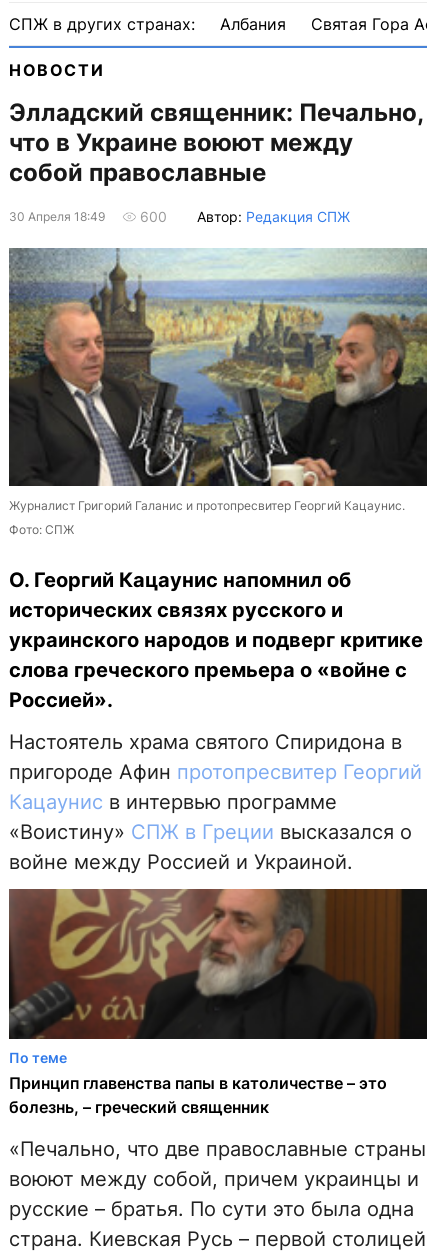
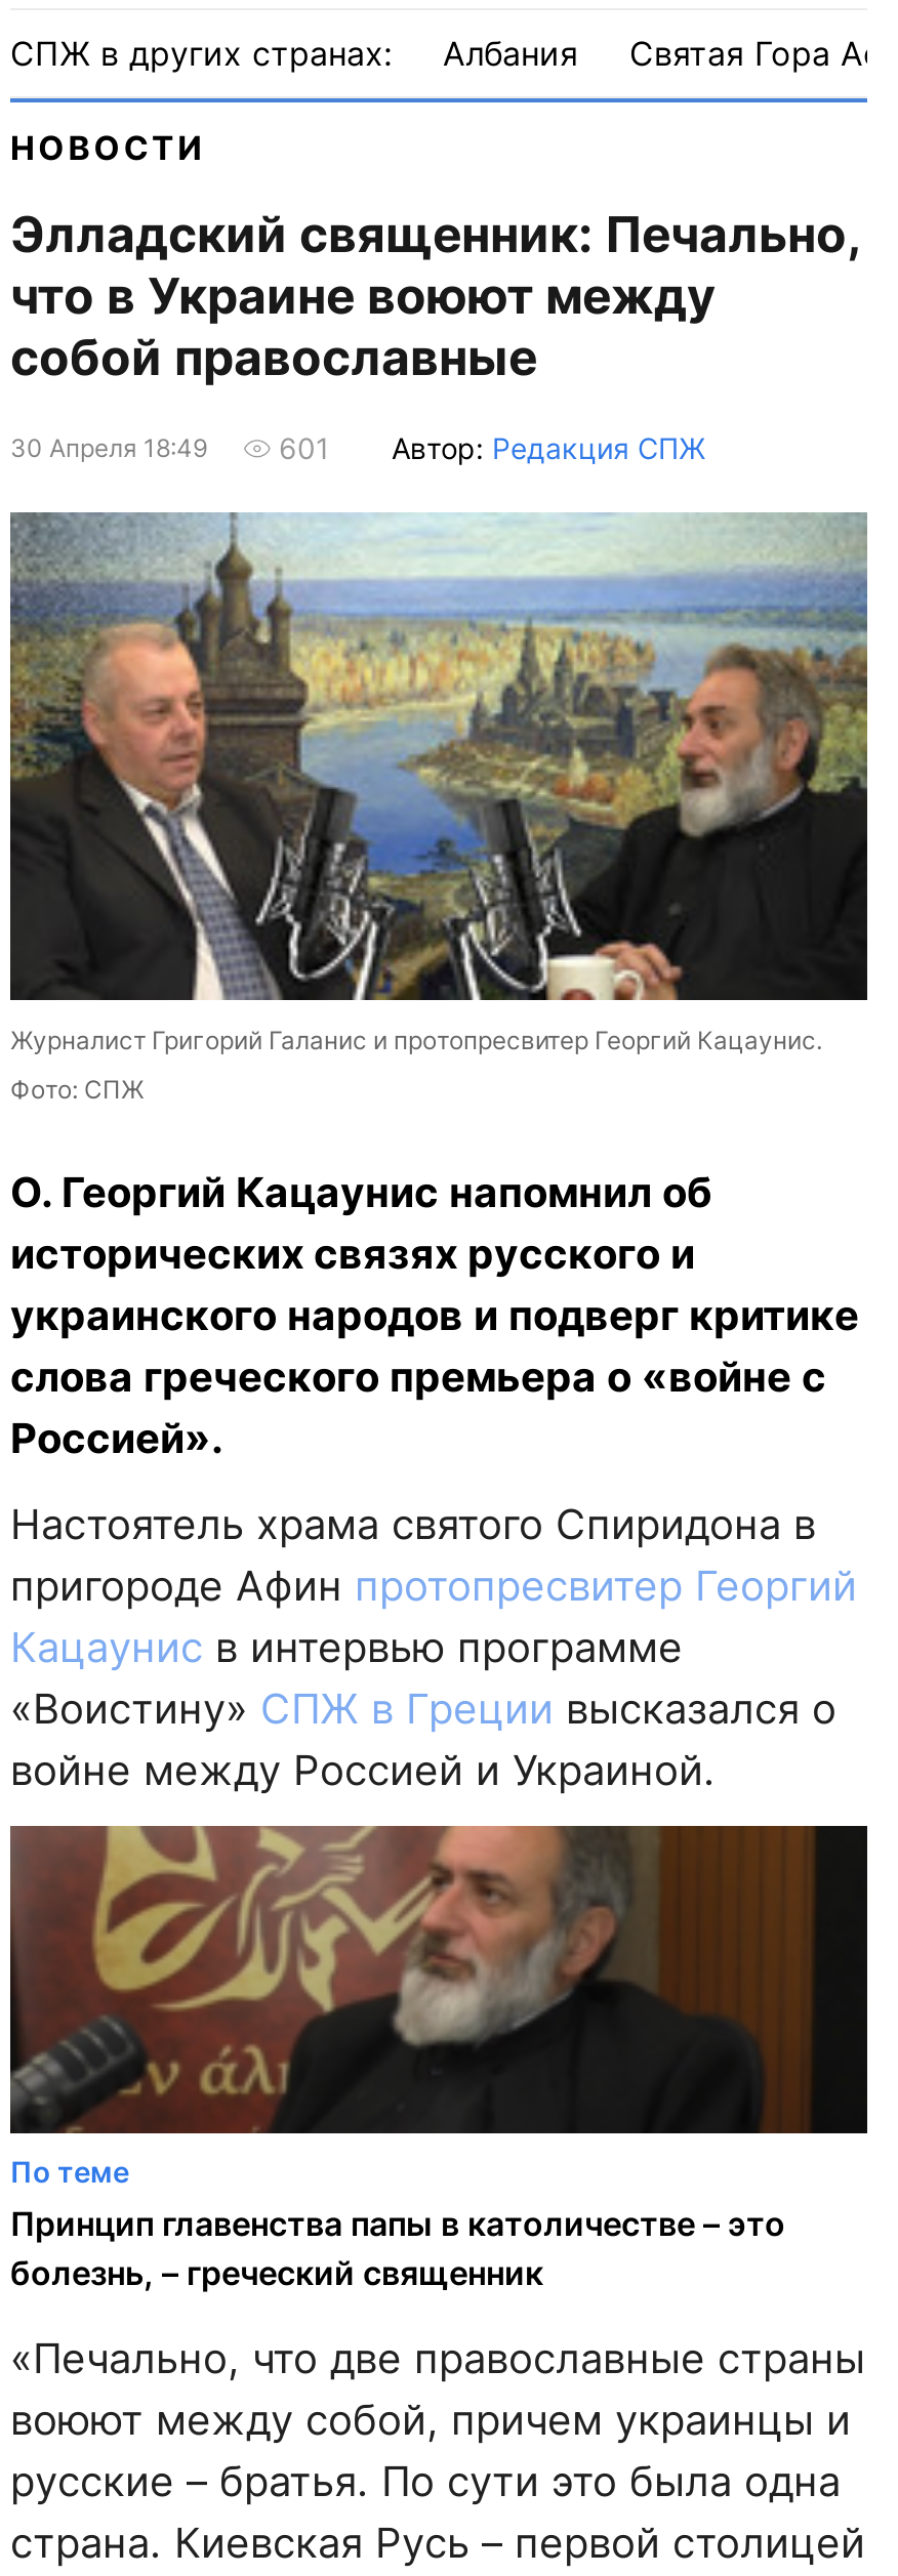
- 600 Автор: Редакция СПЖ
+ 601 Автор: Редакция СПЖ
